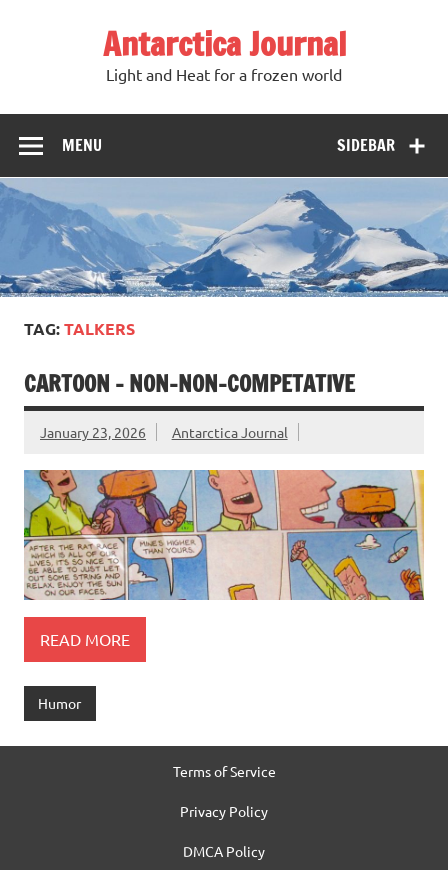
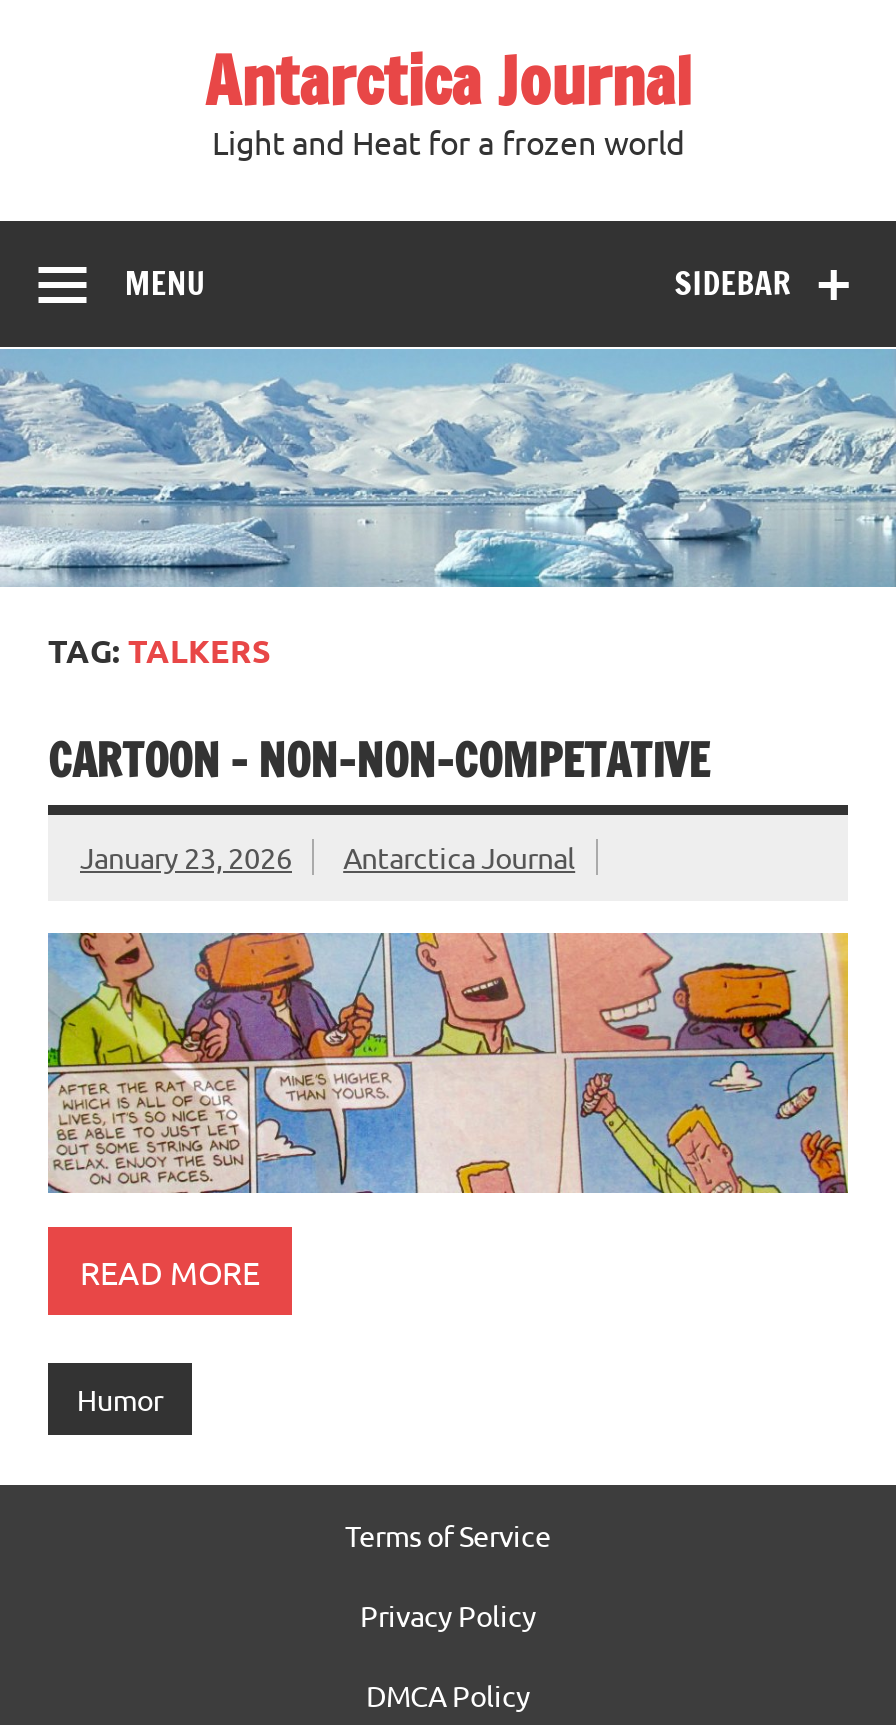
- [image]
+ [image]
